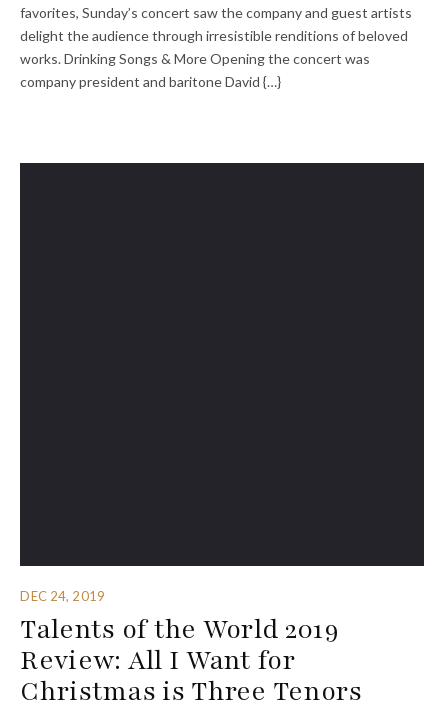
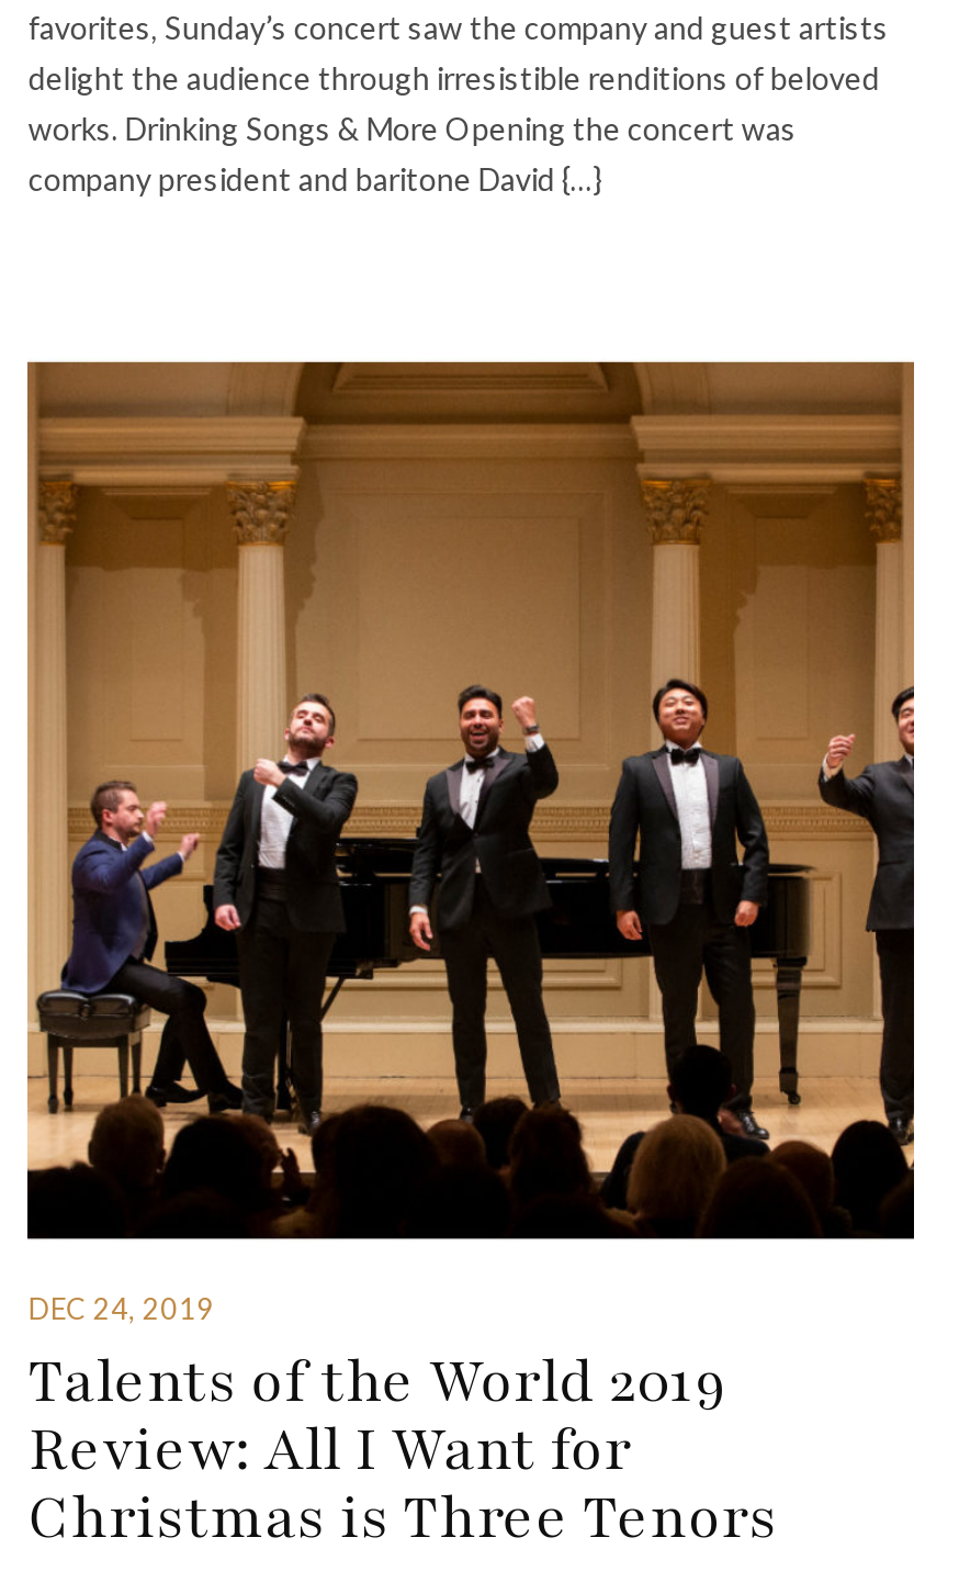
+ [image]
